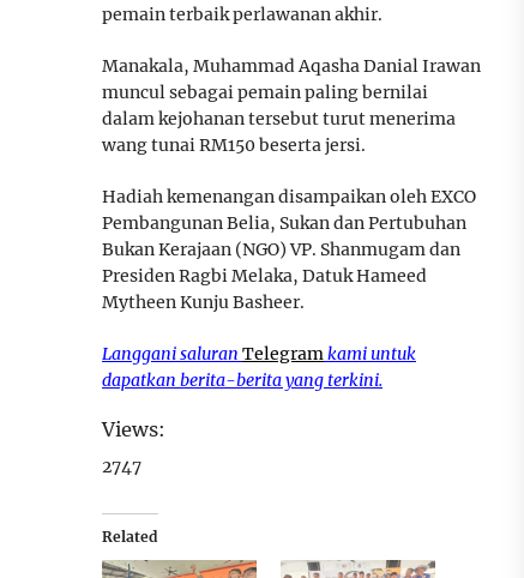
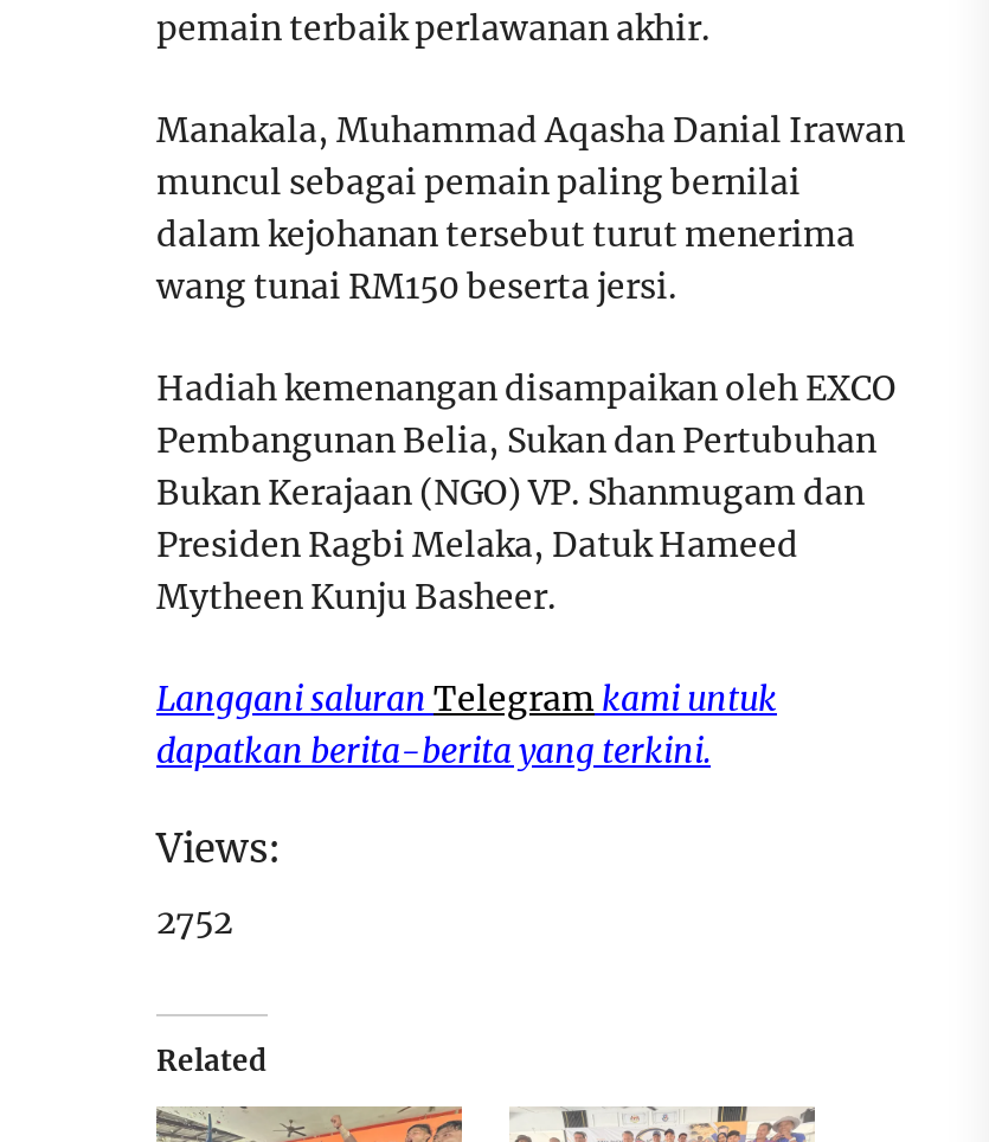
- 2747
+ 2752
